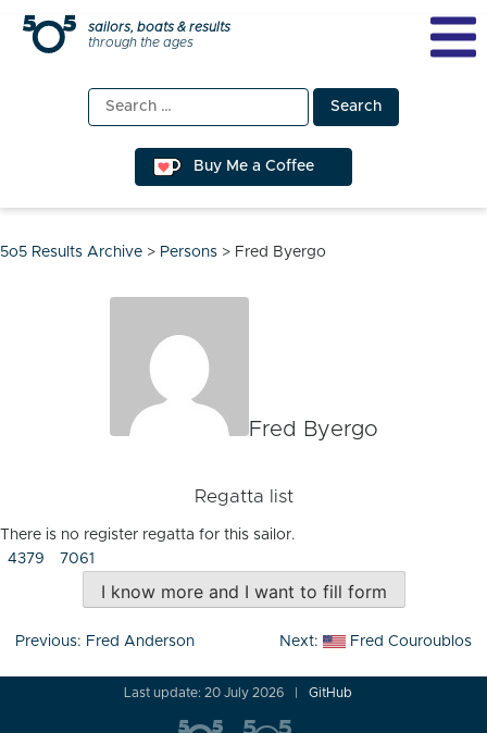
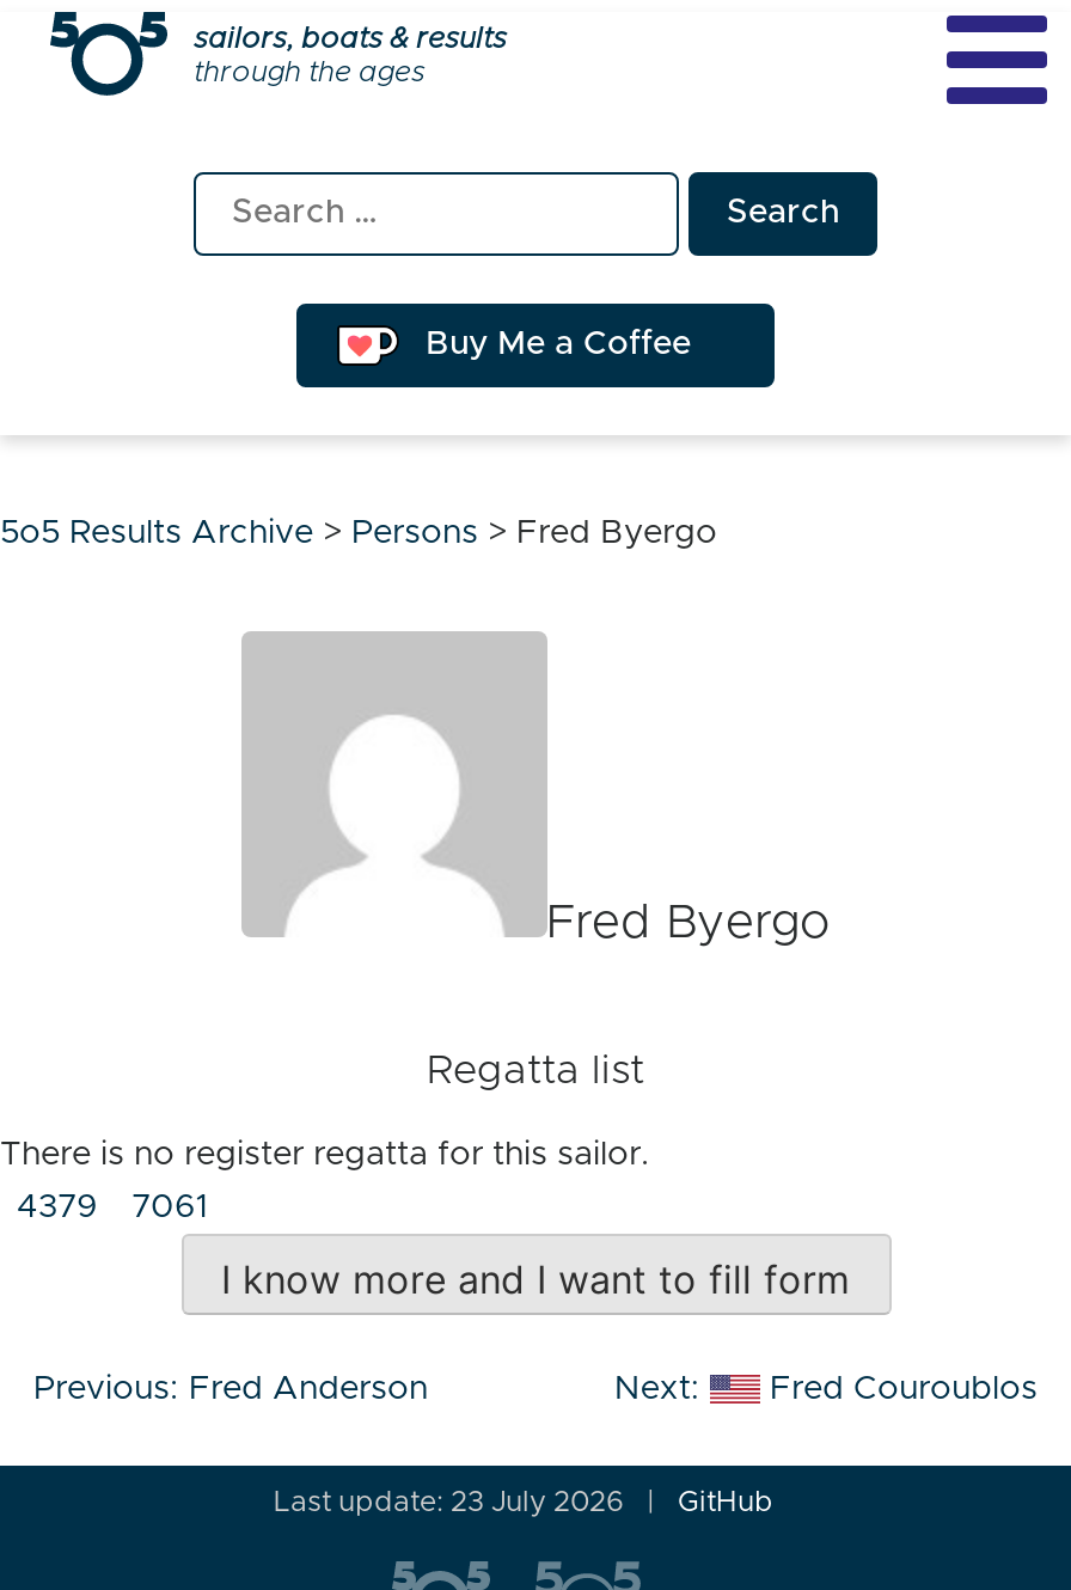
- Last update: 20 July 2026
+ Last update: 23 July 2026
